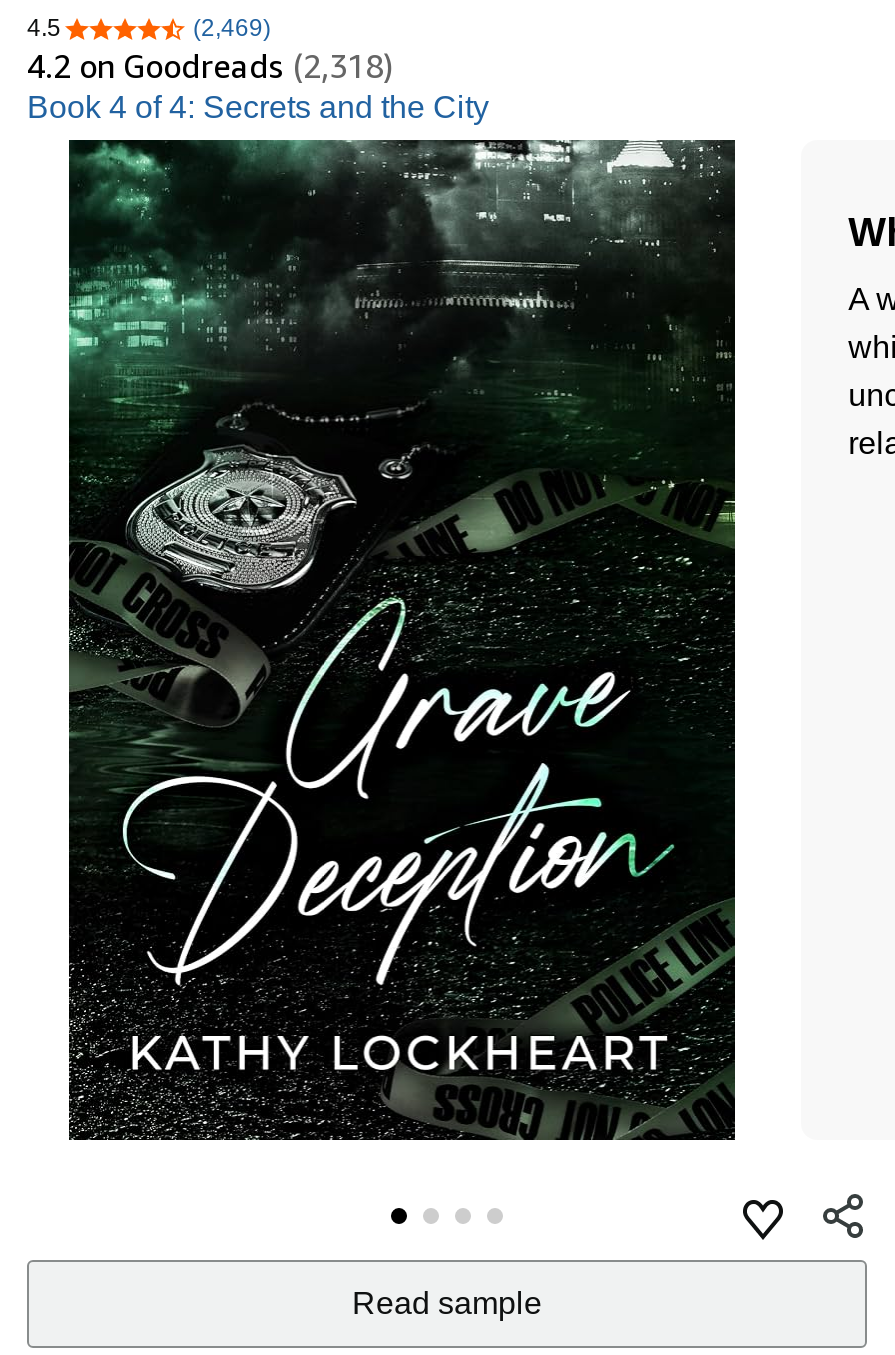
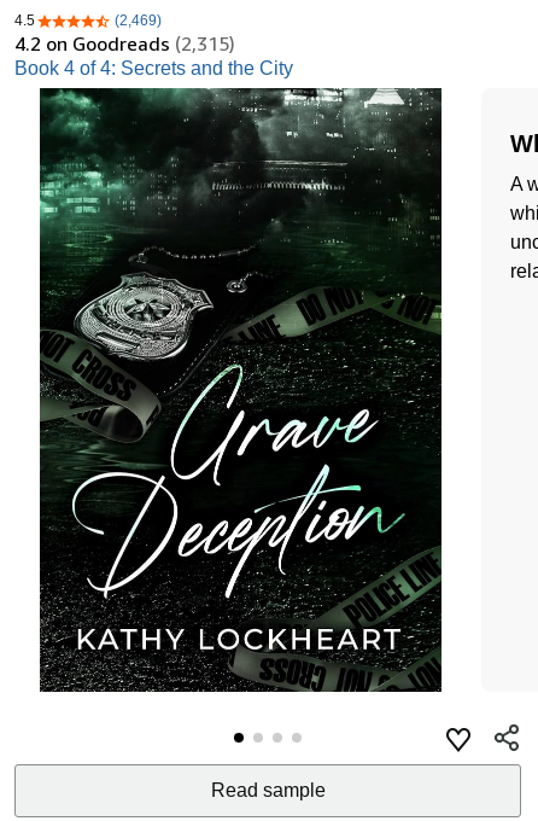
- 4.2 on Goodreads (2,318)
+ 4.2 on Goodreads (2,315)
